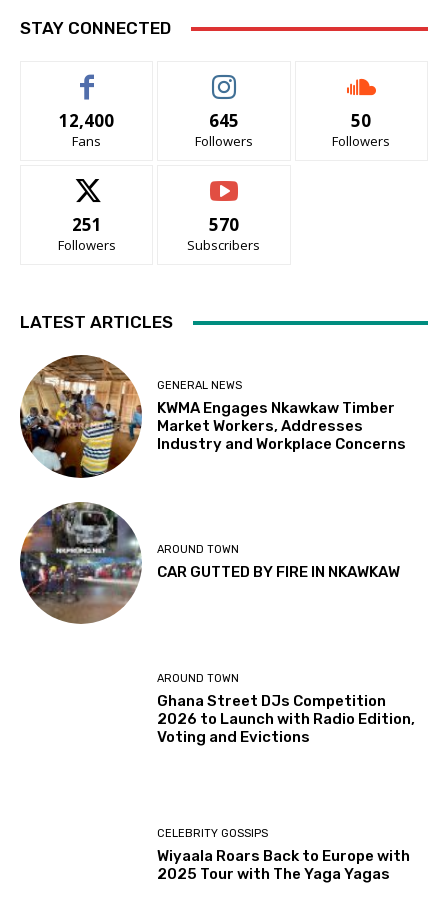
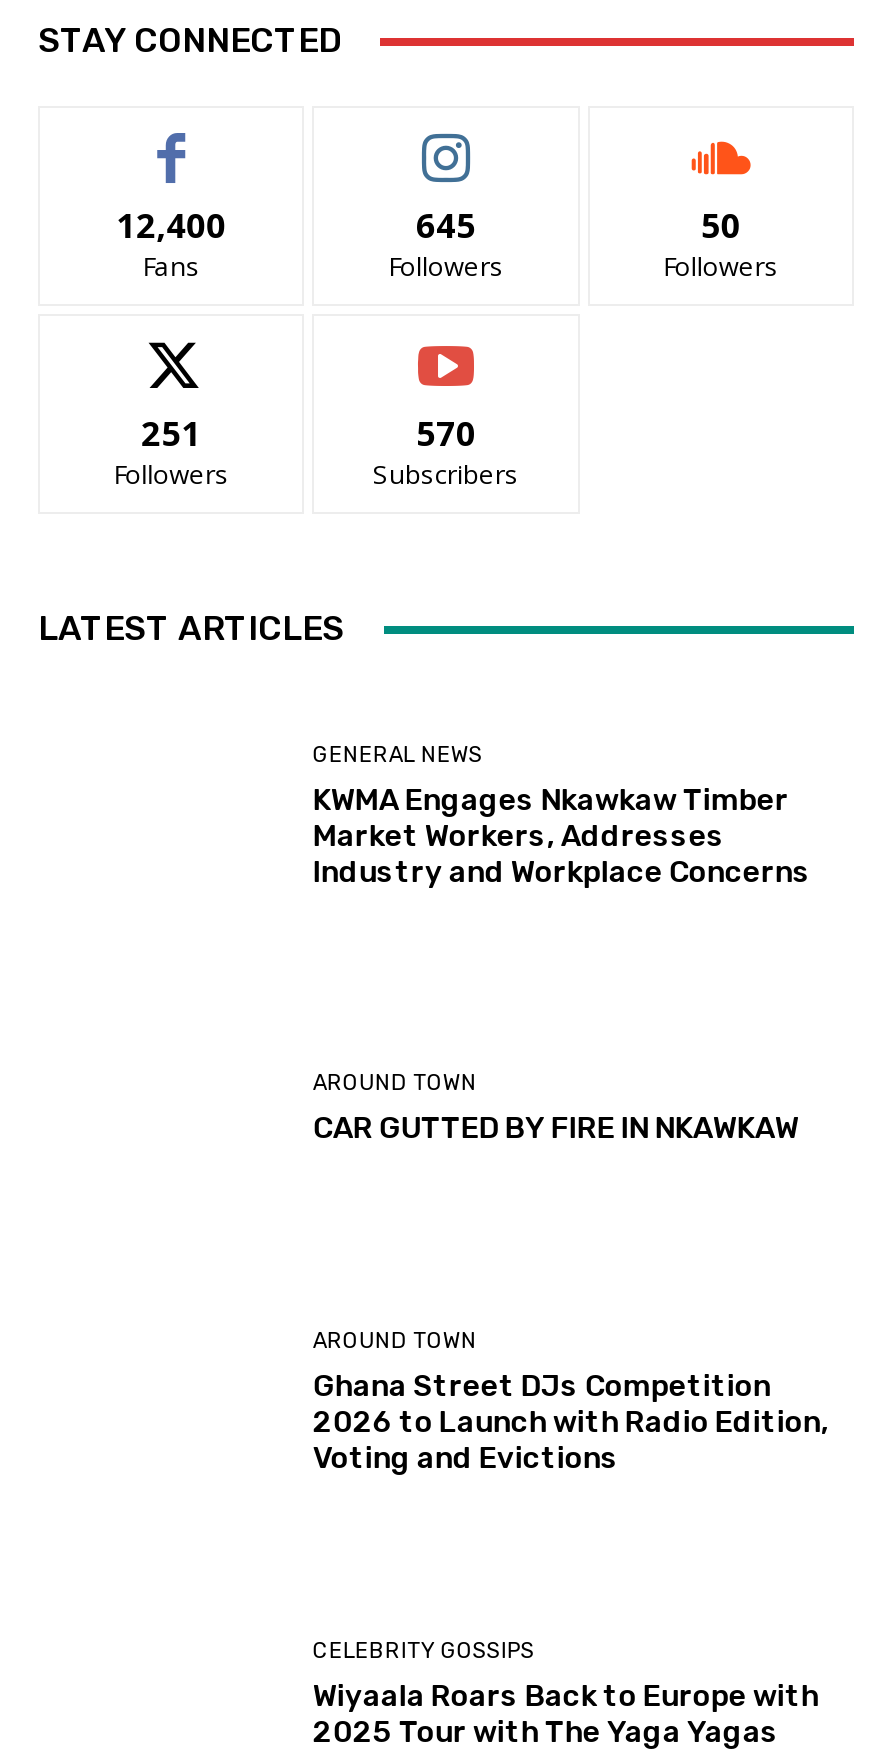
- [image]

- [image]
